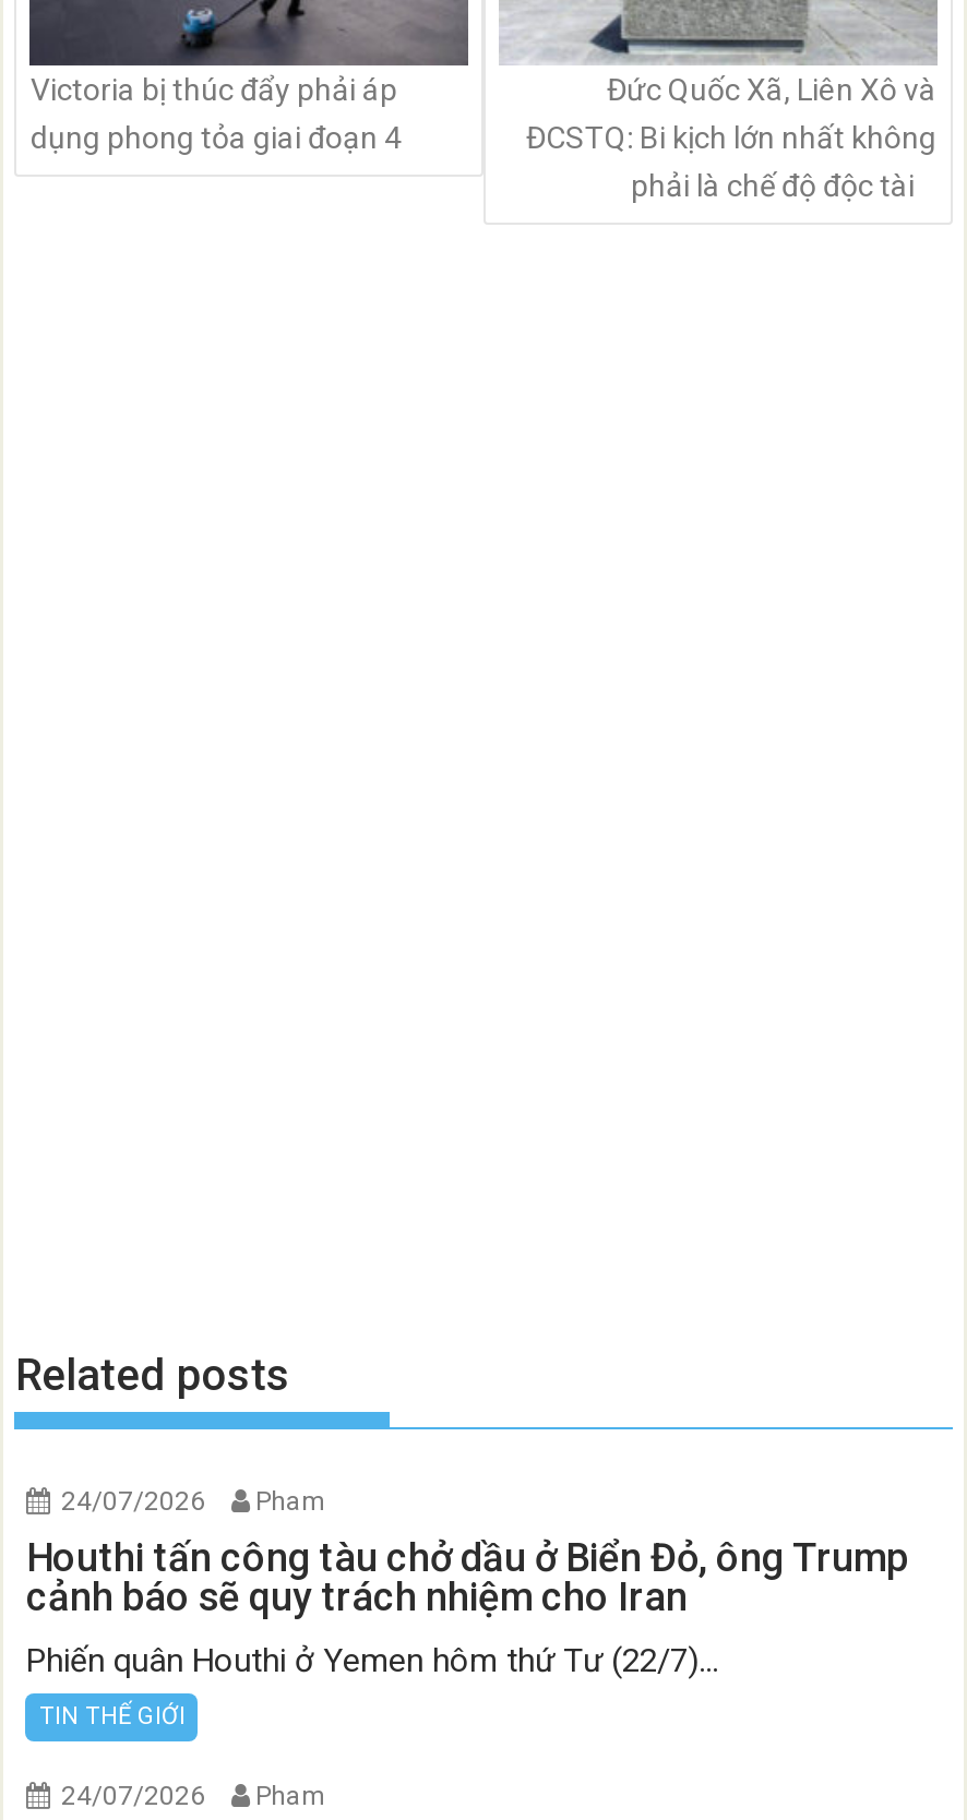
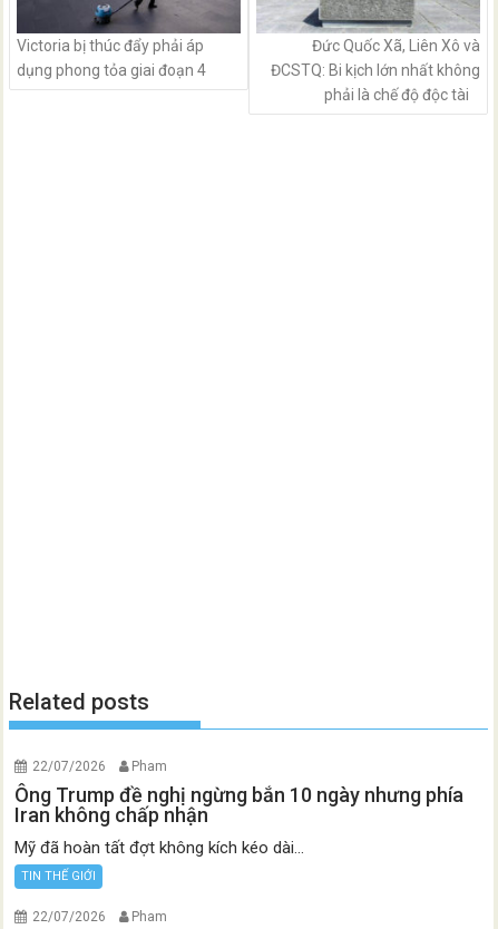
- 24/07/2026 Pham
+ 22/07/2026 Pham

- Houthi tấn công tàu chở dầu ở Biển Đỏ, ông Trump
- cảnh báo sẽ quy trách nhiệm cho Iran
+ Ông Trump đề nghị ngừng bắn 10 ngày nhưng phía
+ Iran không chấp nhận

- Phiến quân Houthi ở Yemen hôm thứ Tư (22/7)...
+ Mỹ đã hoàn tất đợt không kích kéo dài...

- 24/07/2026 Pham
+ 22/07/2026 Pham
